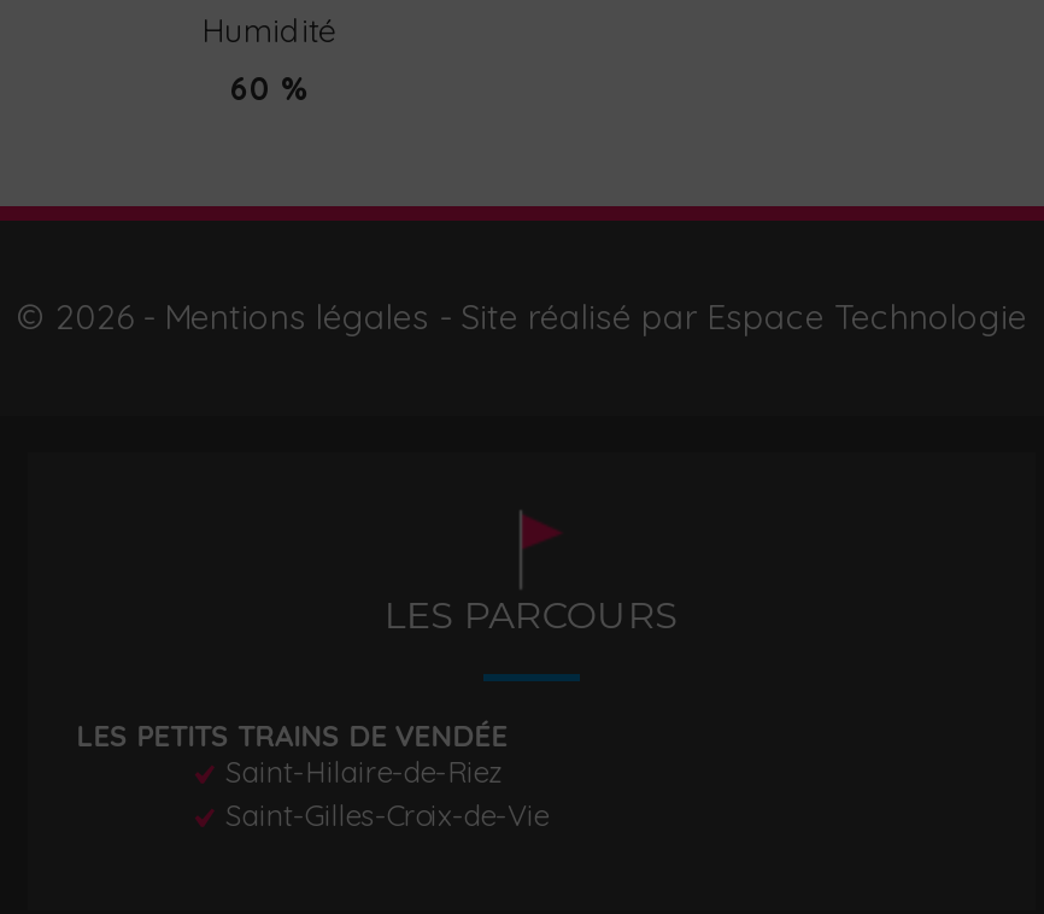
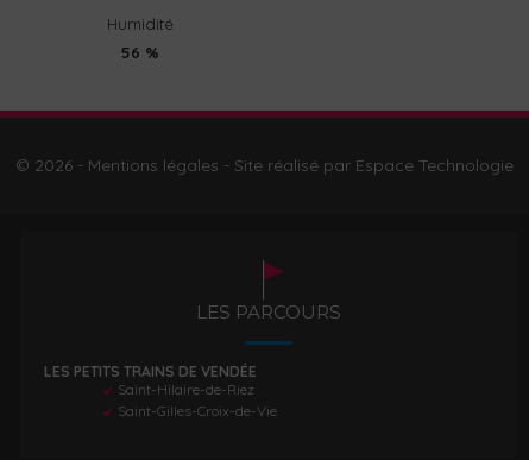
- 60 %
+ 56 %
